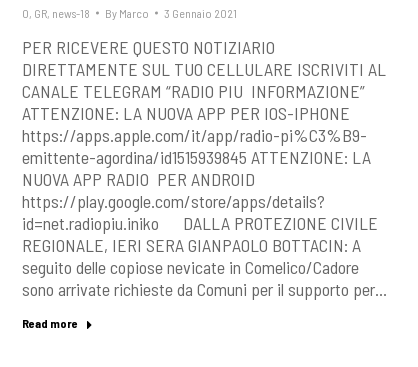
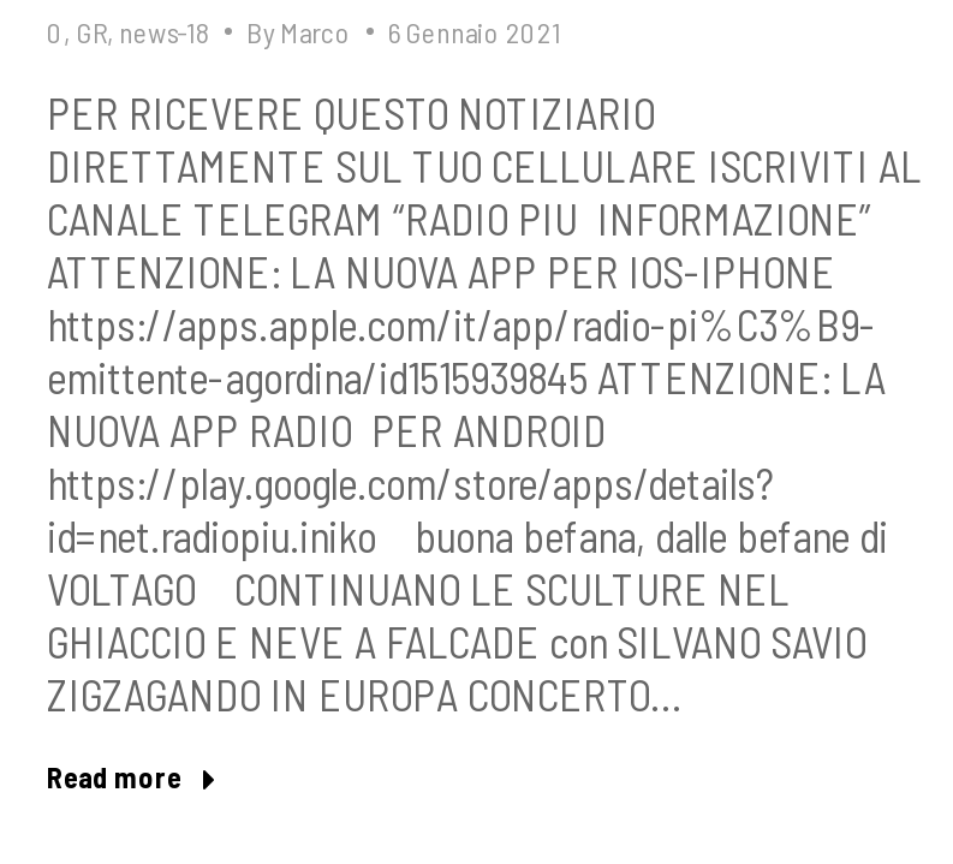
- 0, GR, news-18 By Marco 3 Gennaio 2021
+ 0, GR, news-18 By Marco 6 Gennaio 2021

- id=net.radiopiu.iniko DALLA PROTEZIONE CIVILE
- REGIONALE, IERI SERA GIANPAOLO BOTTACIN: A
- seguito delle copiose nevicate in Comelico/Cadore
- sono arrivate richieste da Comuni per il supporto per…
+ id=net.radiopiu.iniko buona befana, dalle befane di
+ VOLTAGO CONTINUANO LE SCULTURE NEL
+ GHIACCIO E NEVE A FALCADE con SILVANO SAVIO
+ ZIGZAGANDO IN EUROPA CONCERTO…
